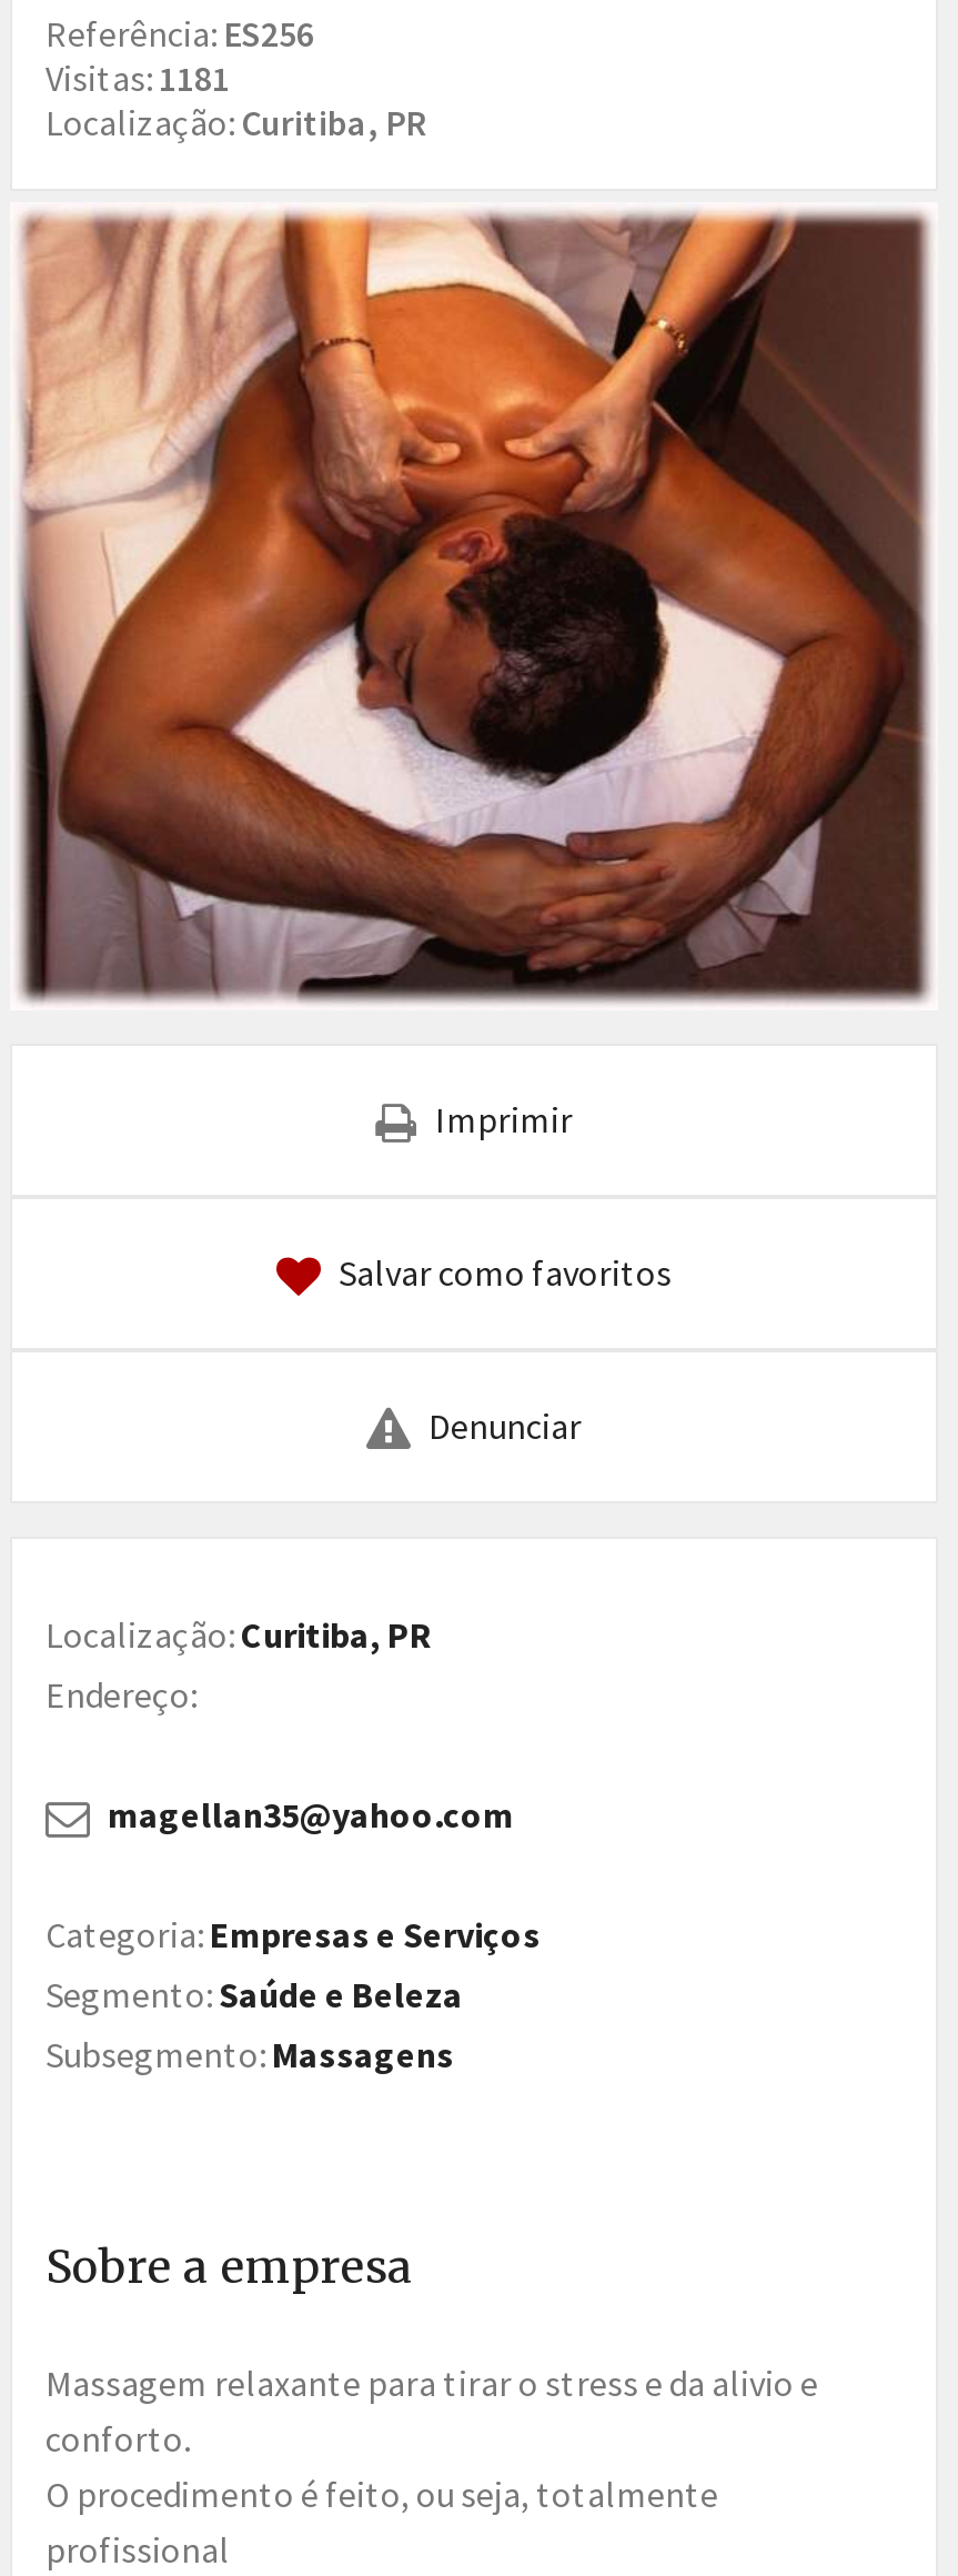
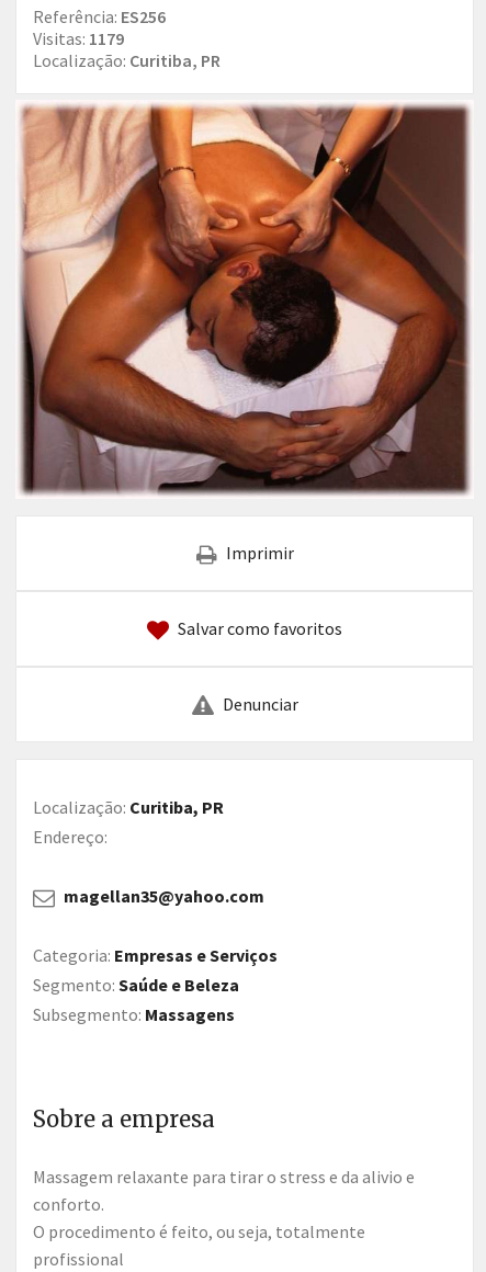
- Visitas: 1181
+ Visitas: 1179
